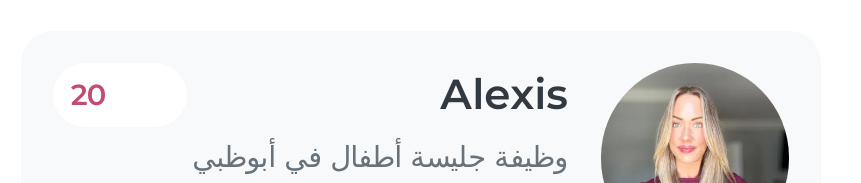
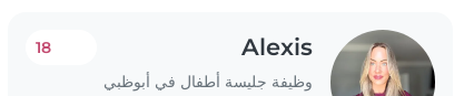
- 20
+ 18
